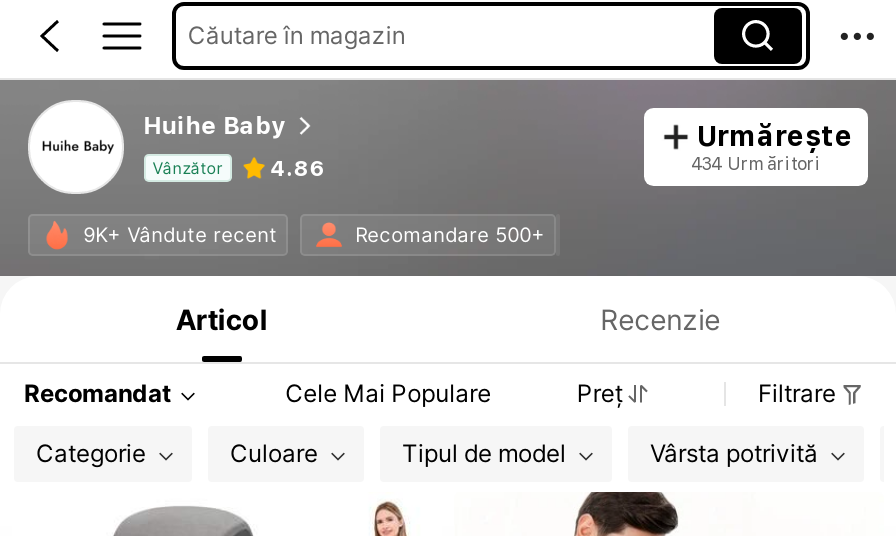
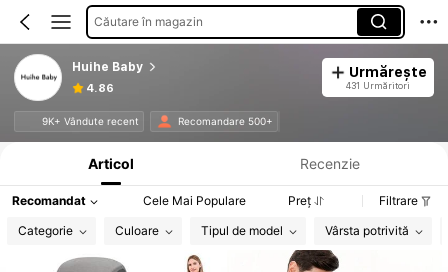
- Vânzător

- 434 Urmăritori
+ 431 Urmăritori
